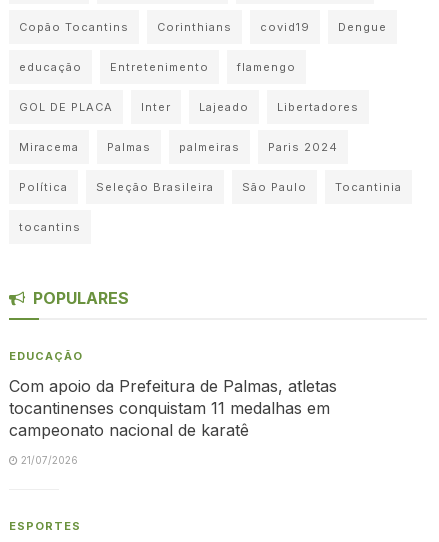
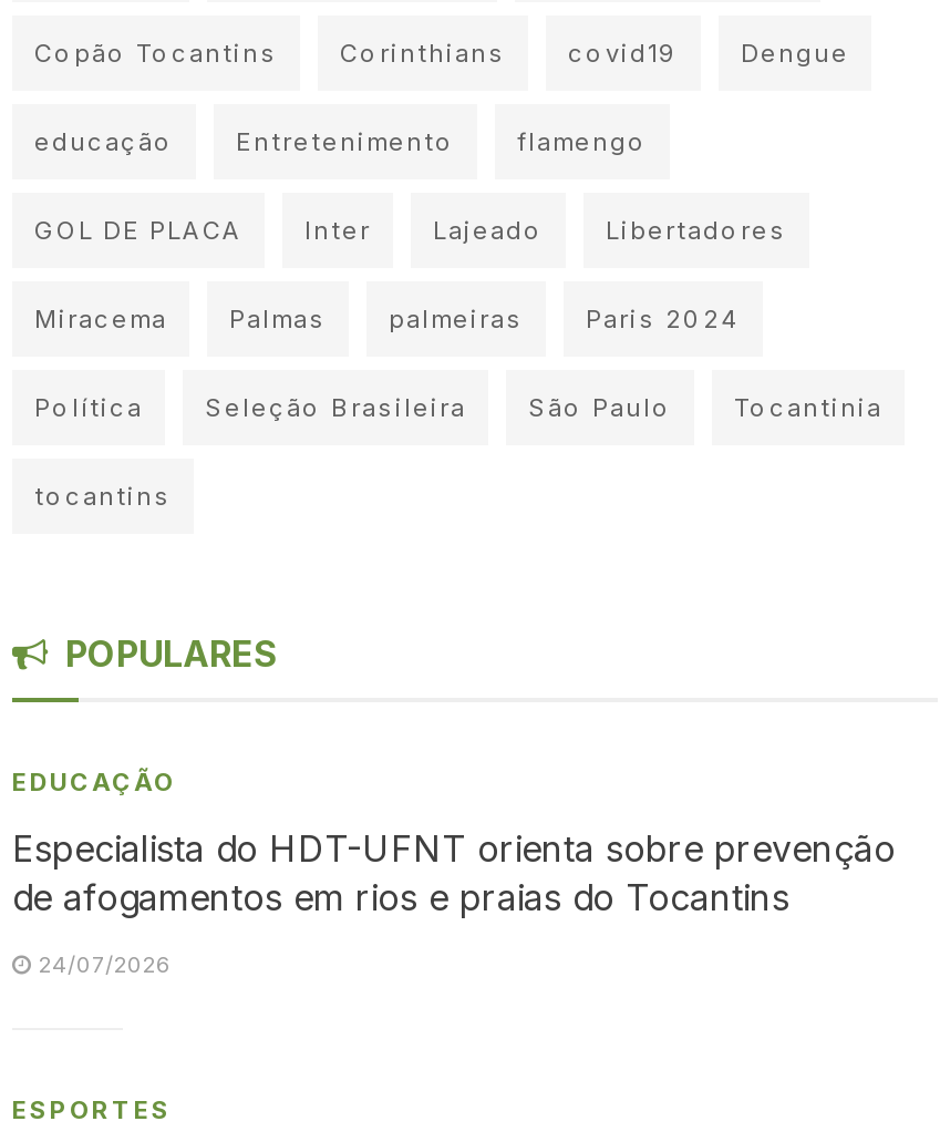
- Com apoio da Prefeitura de Palmas, atletas
- tocantinenses conquistam 11 medalhas em
- campeonato nacional de karatê
+ Especialista do HDT-UFNT orienta sobre prevenção
+ de afogamentos em rios e praias do Tocantins

- 21/07/2026
+ 24/07/2026
